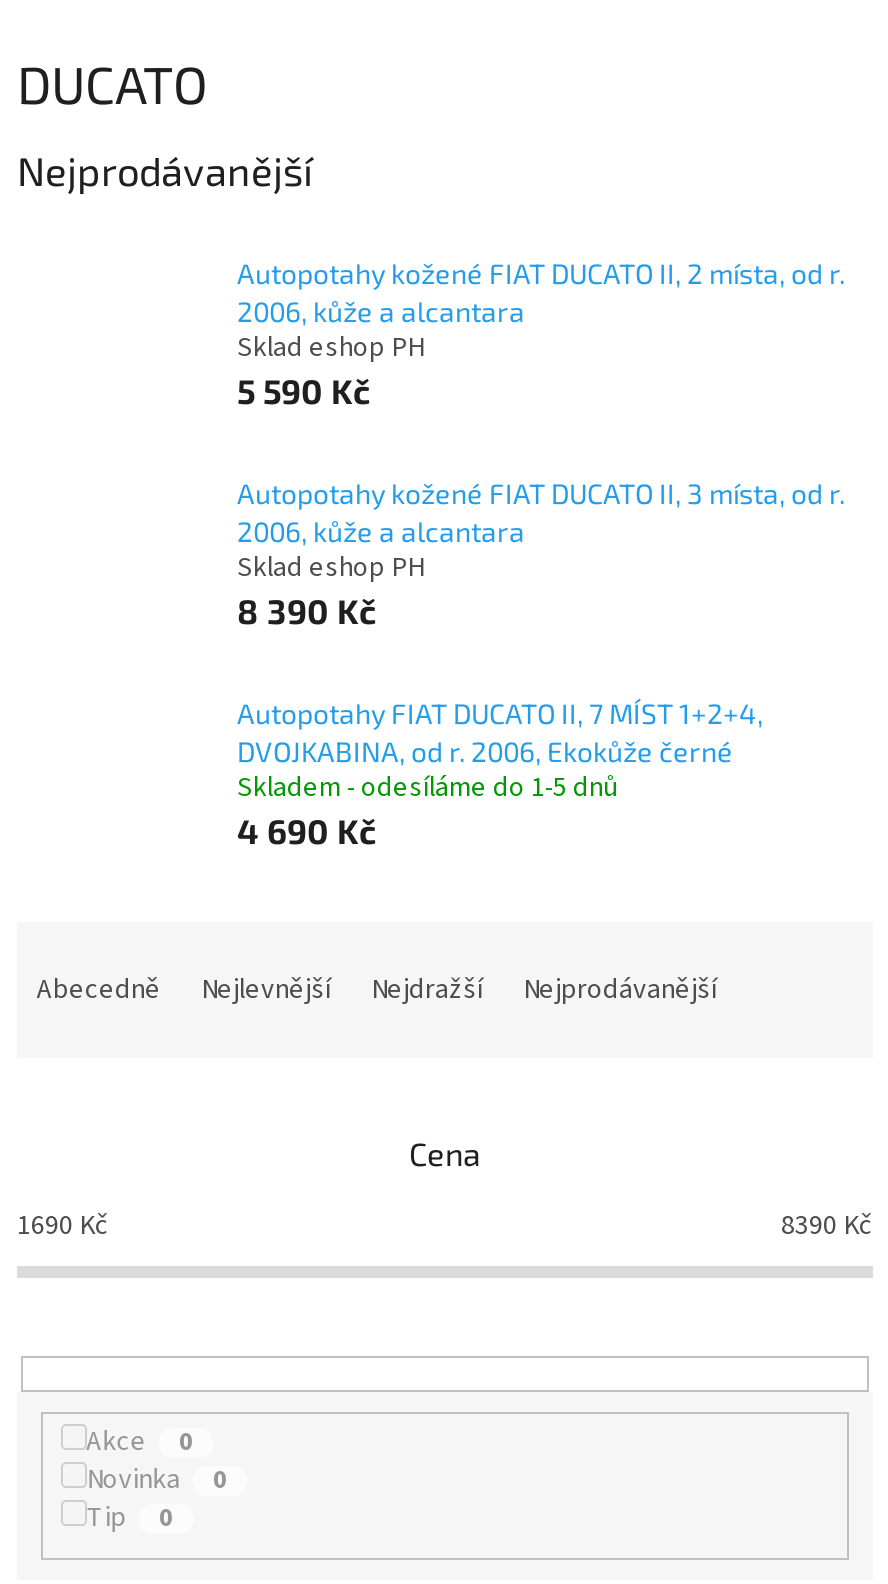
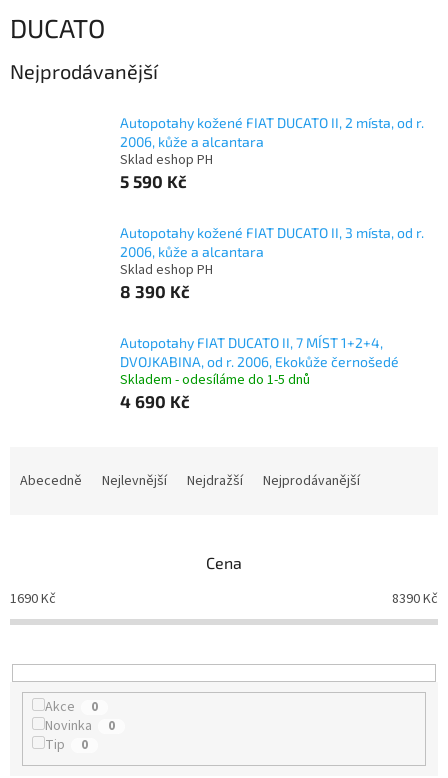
- DVOJKABINA, od r. 2006, Ekokůže černé
+ DVOJKABINA, od r. 2006, Ekokůže černošedé
